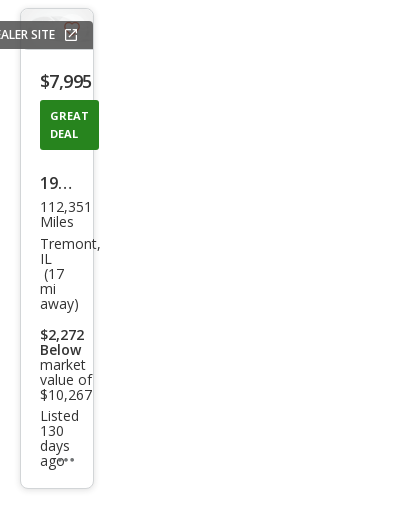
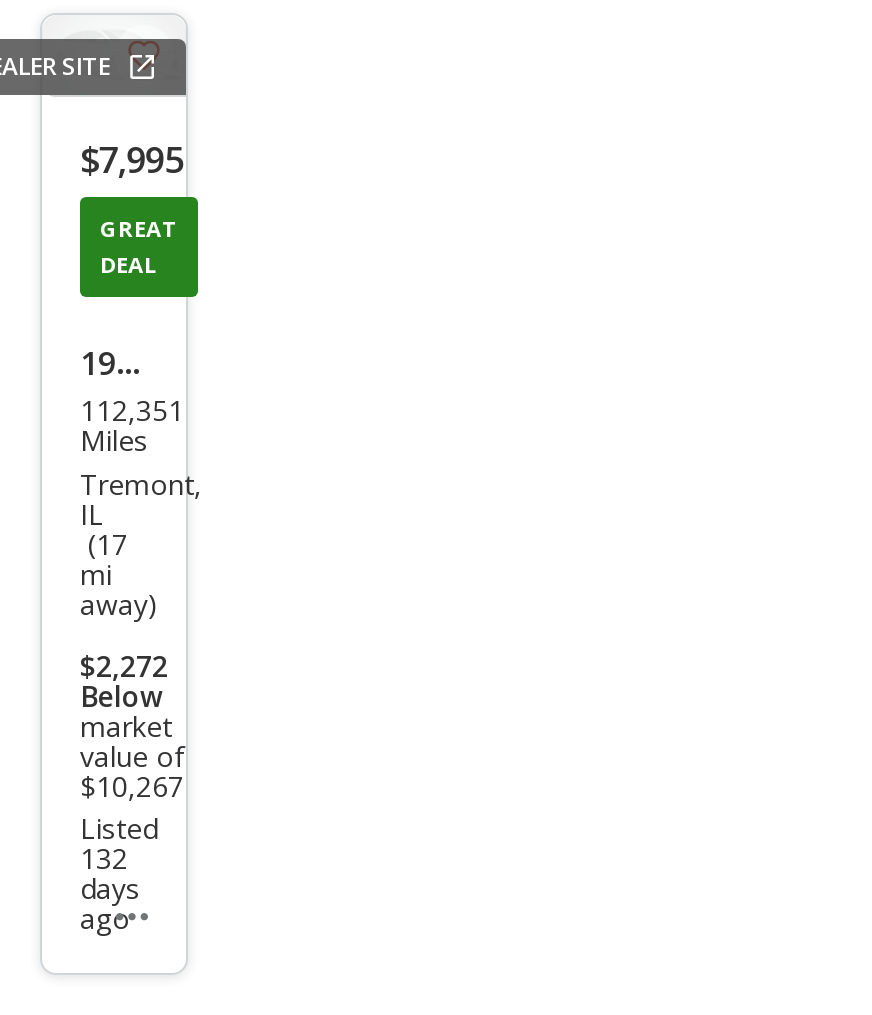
- 130
+ 132
